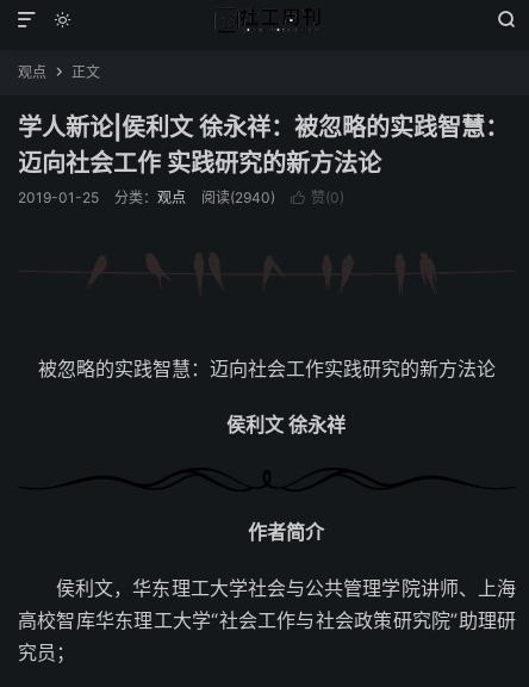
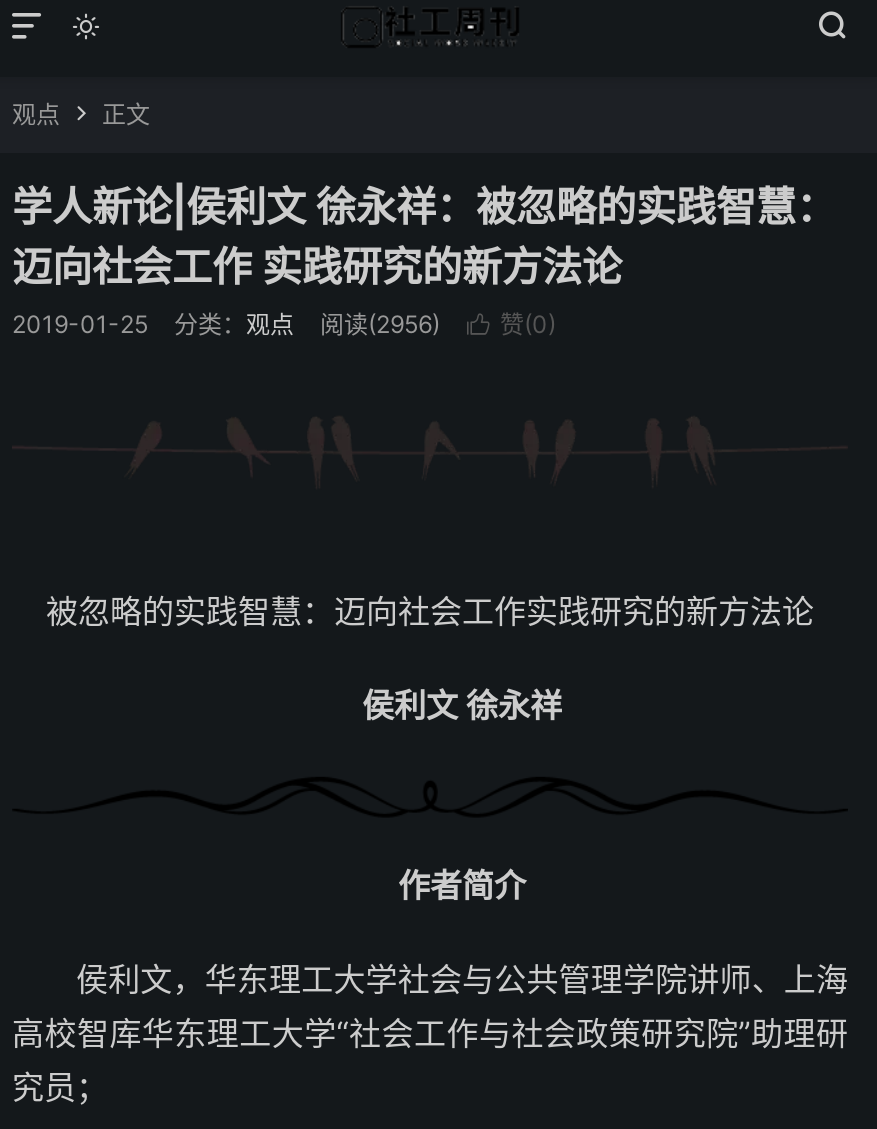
- 阅读(2940)
+ 阅读(2956)
